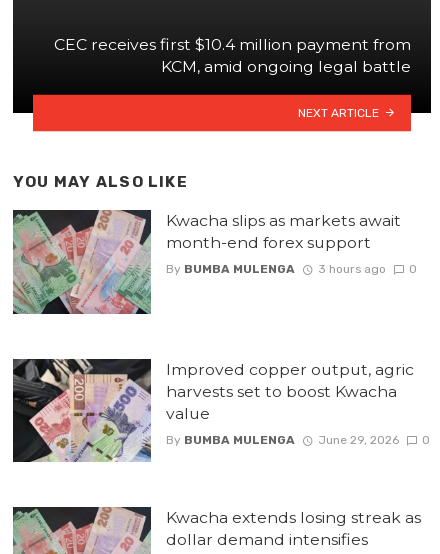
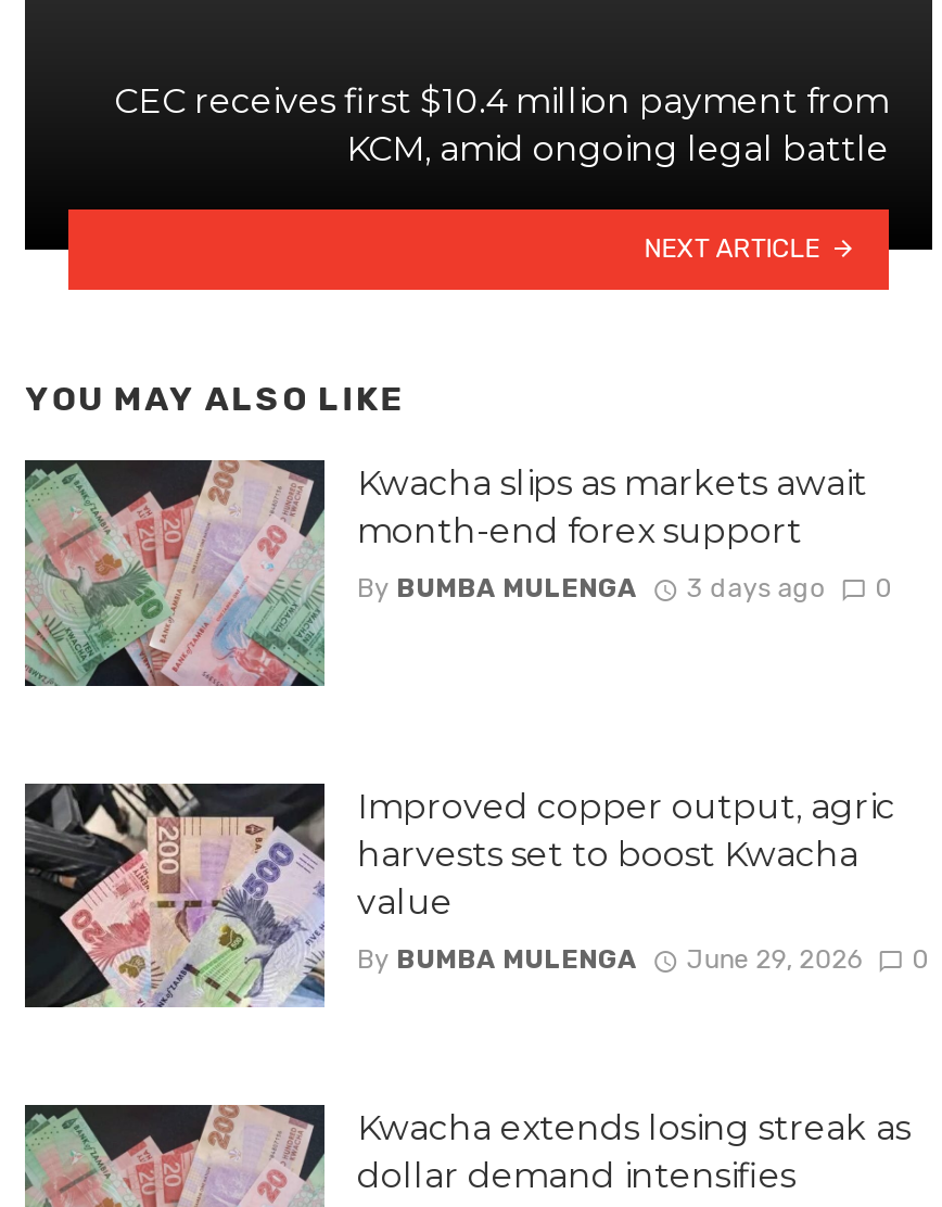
- By BUMBA MULENGA 3 hours ago 0
+ By BUMBA MULENGA 3 days ago 0
